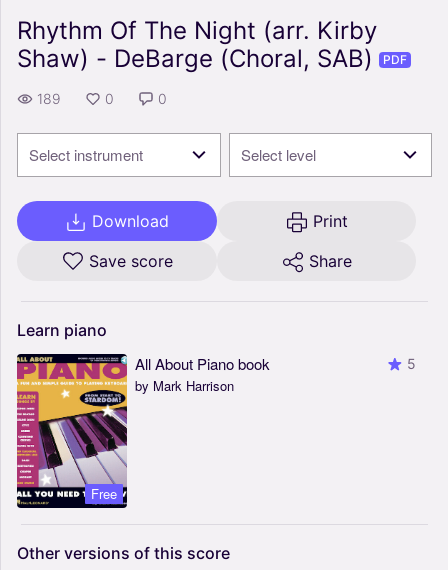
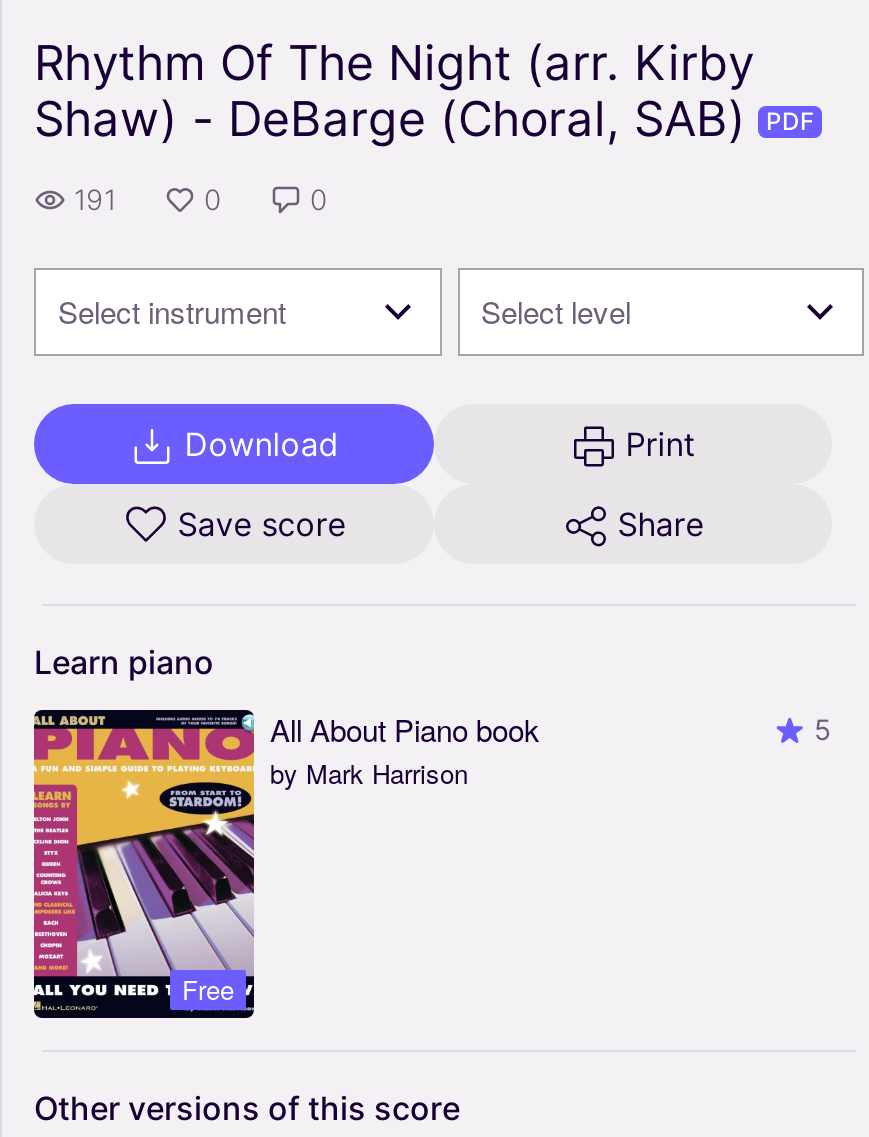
- 189
+ 191
